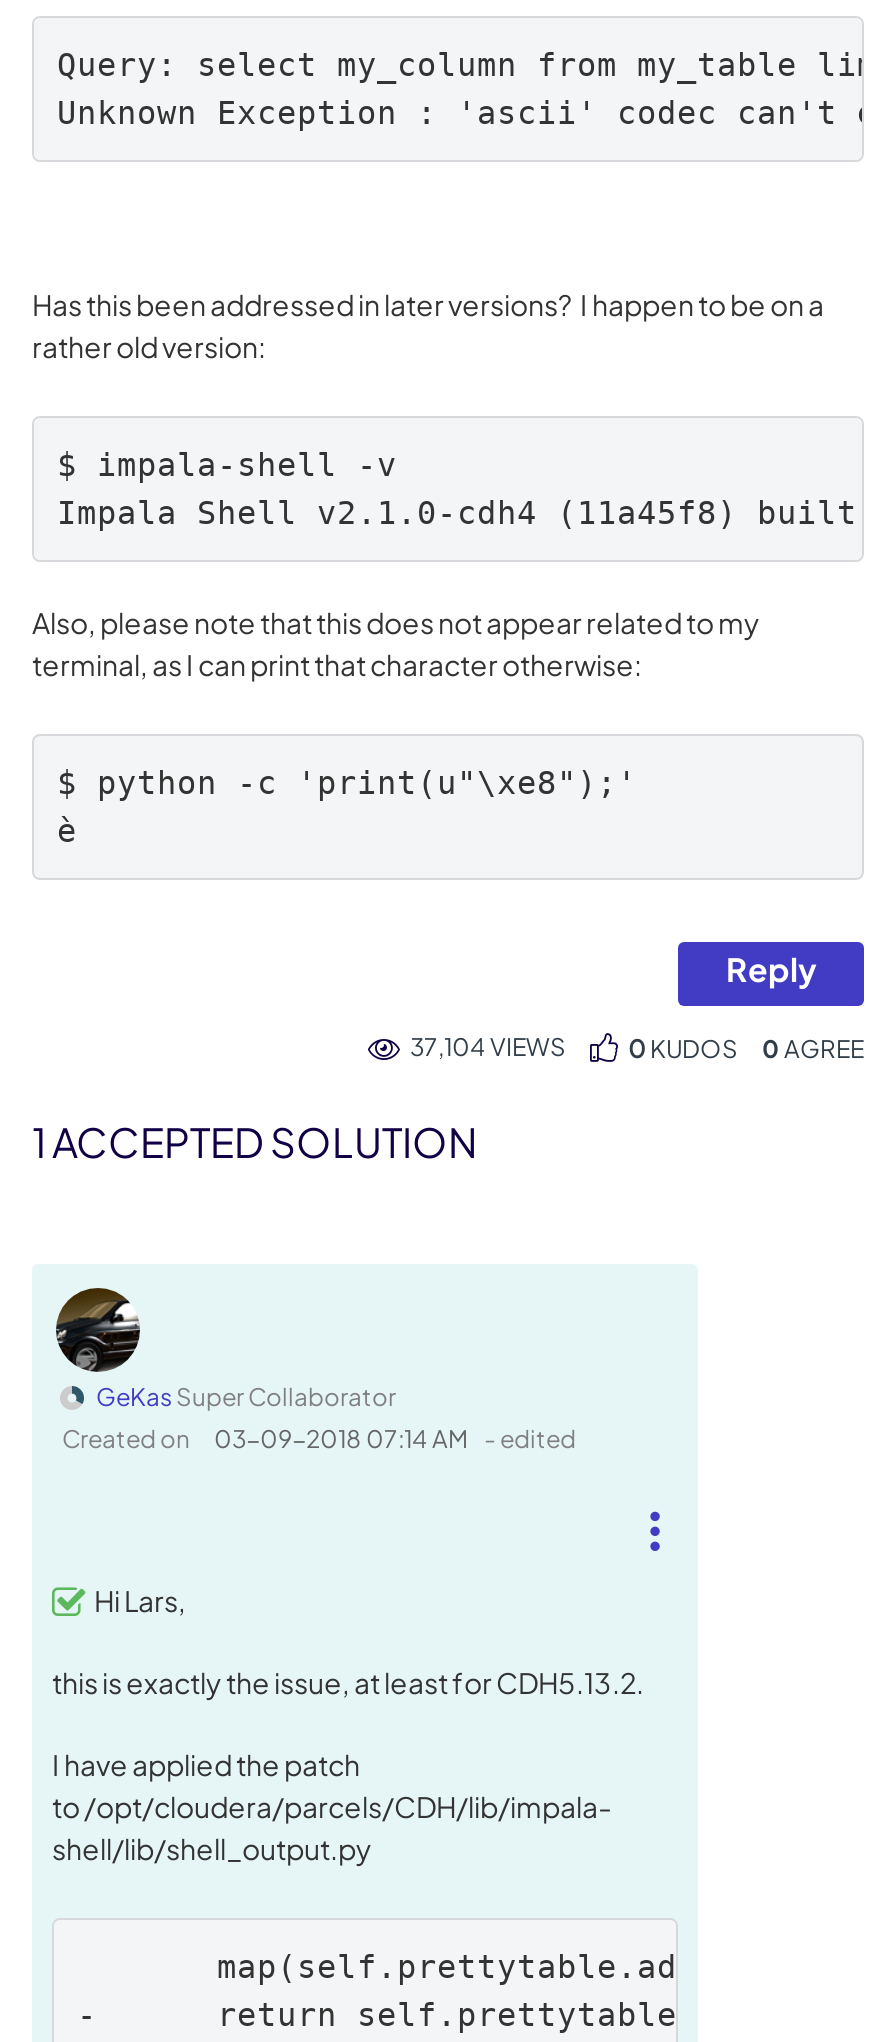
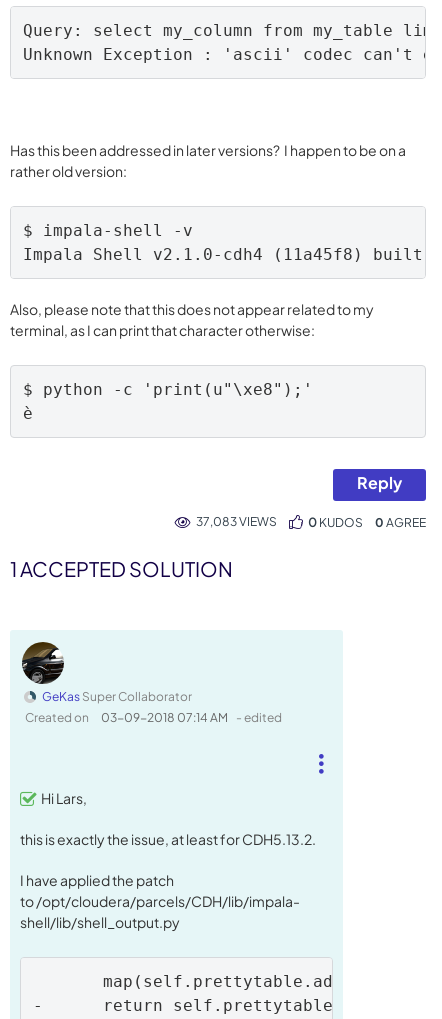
- 37,104 VIEWS
+ 37,083 VIEWS
